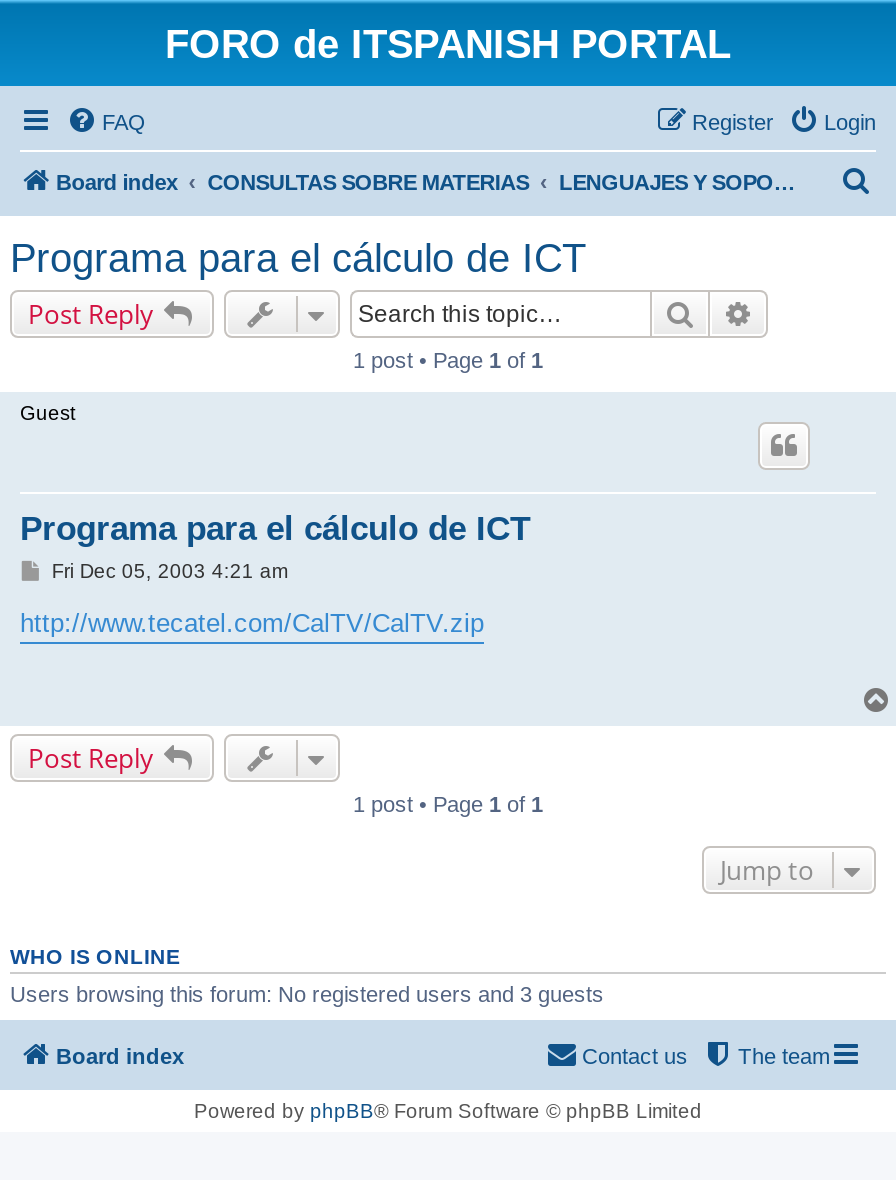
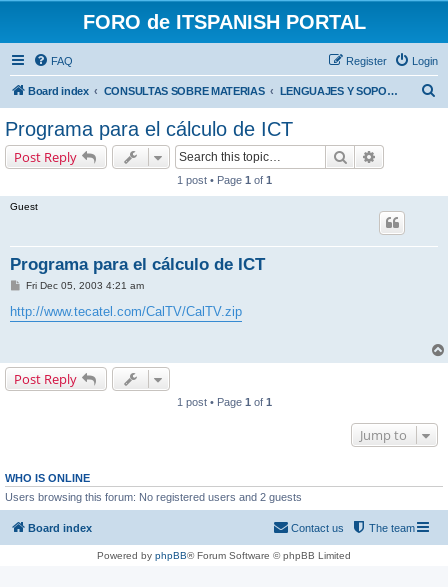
- Users browsing this forum: No registered users and 3 guests
+ Users browsing this forum: No registered users and 2 guests
